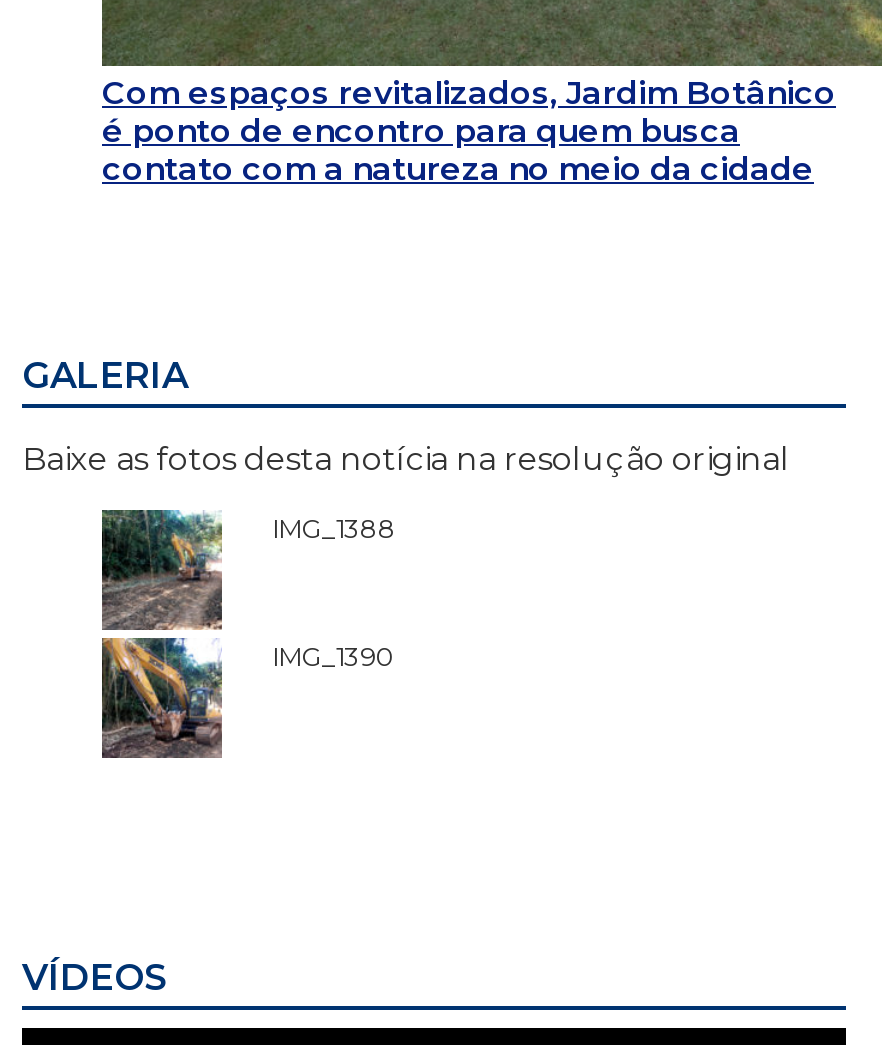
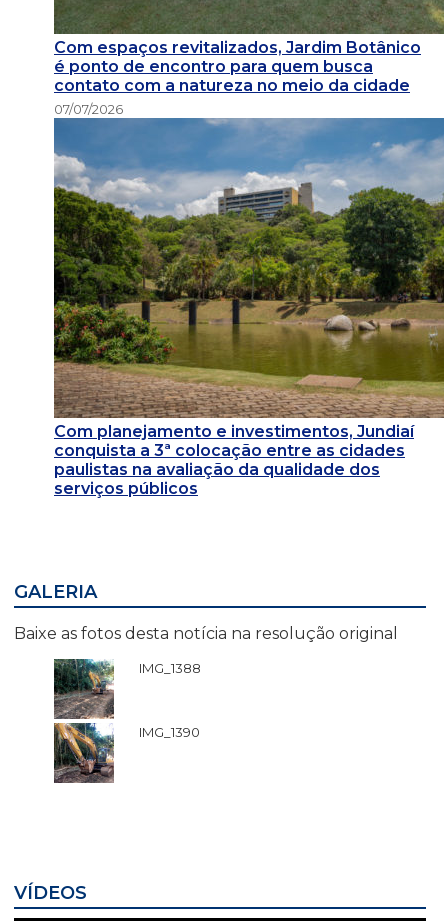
+ [image]
+ 07/07/2026

+ Com planejamento e investimentos, Jundiaí
+ conquista a 3ª colocação entre as cidades
+ paulistas na avaliação da qualidade dos
+ serviços públicos
